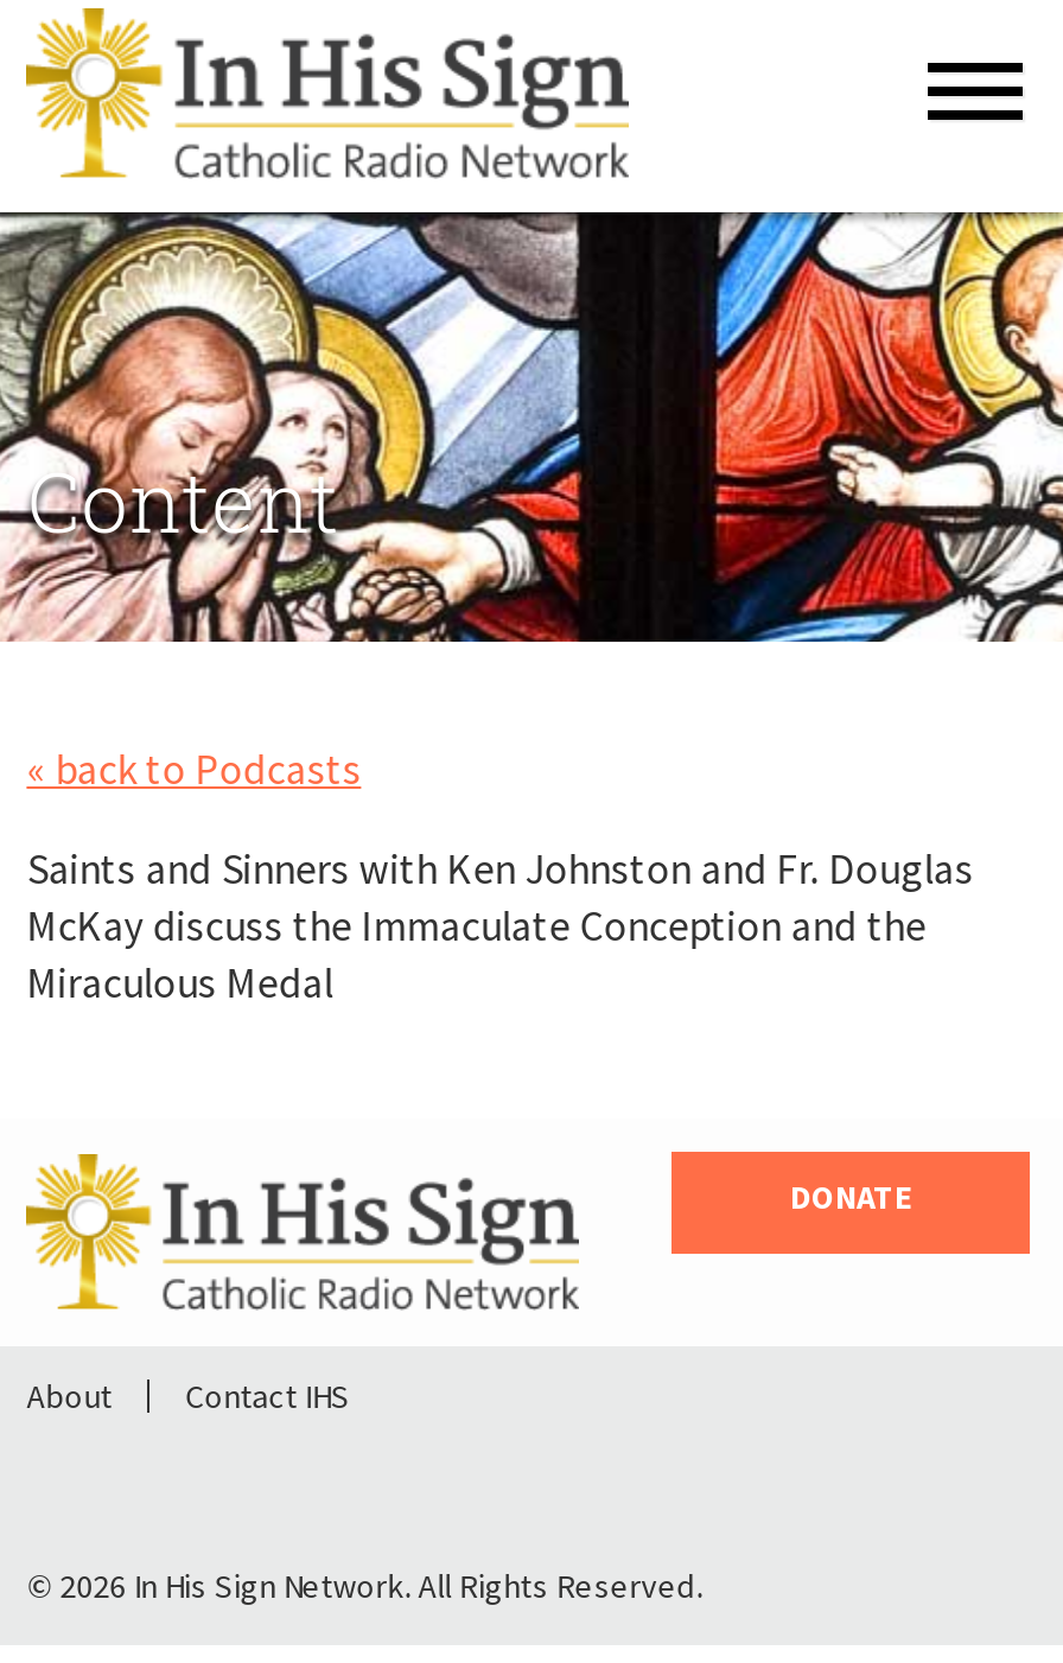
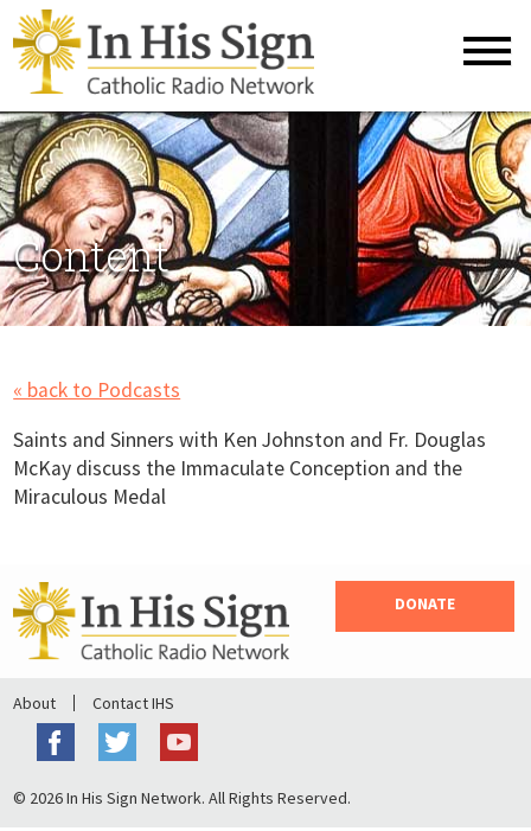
+ [image]

+ [image]

+ [image]
